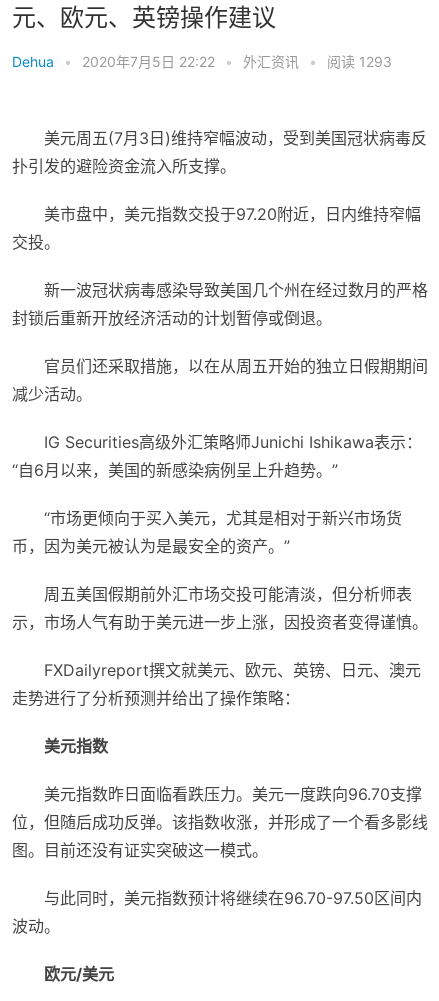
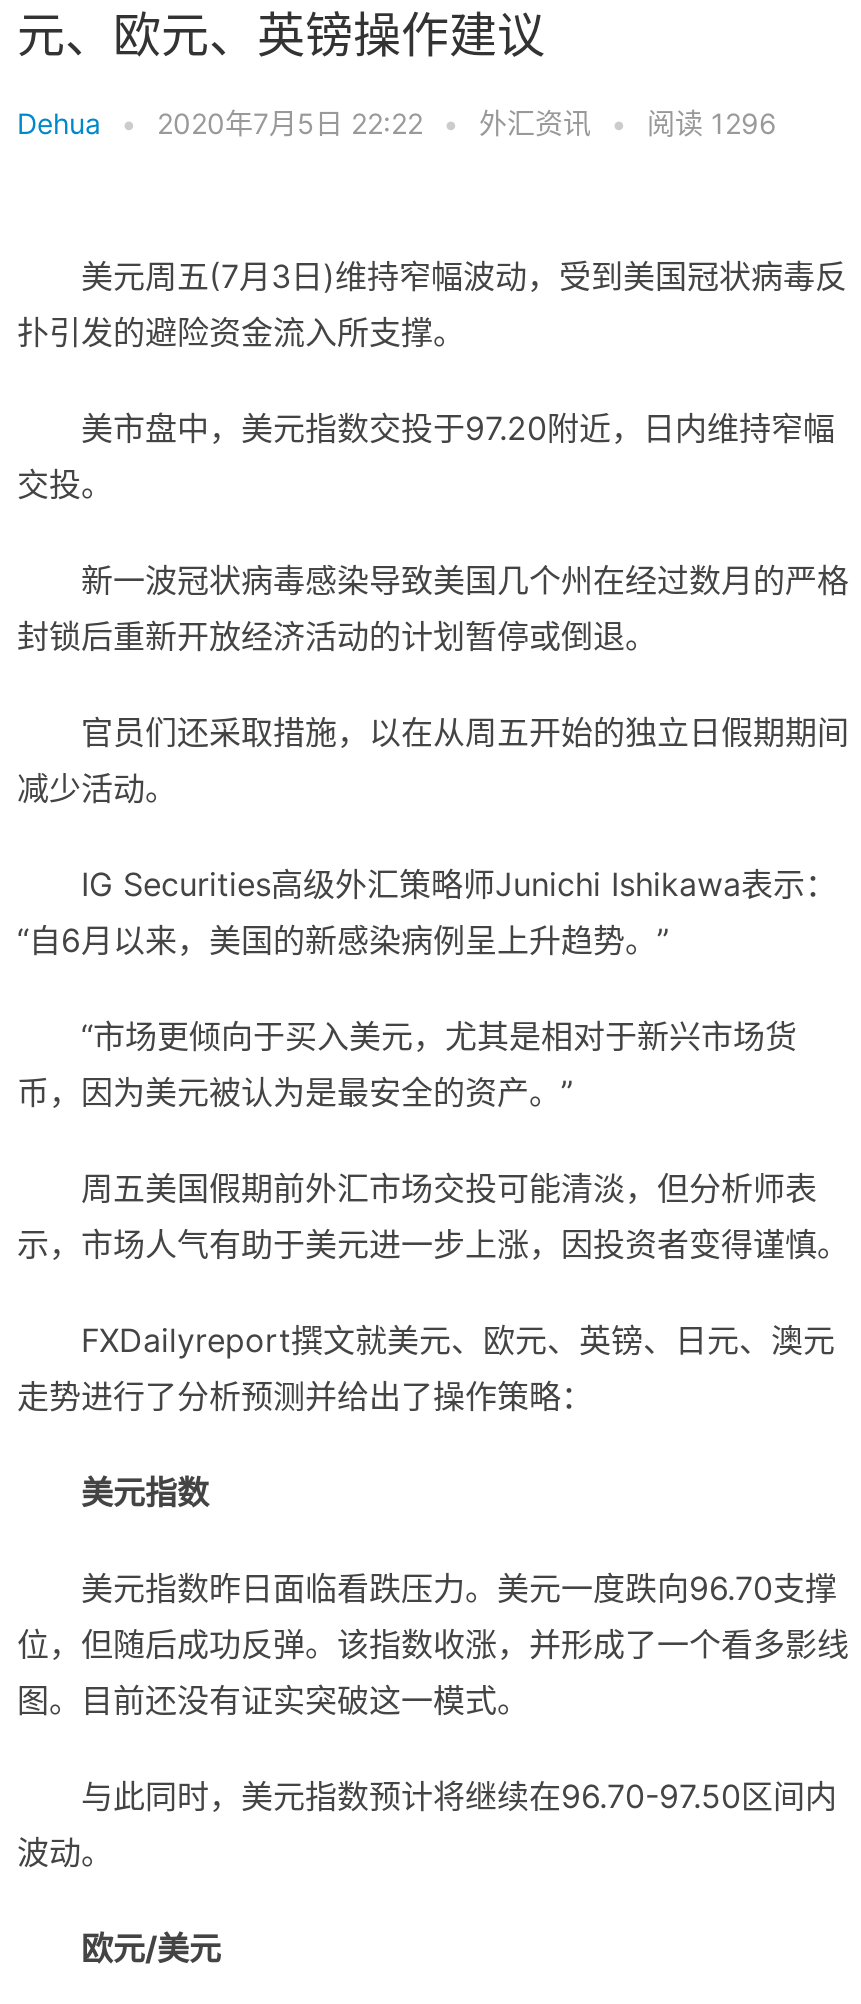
- Dehua • 2020年7月5日 22:22 • 外汇资讯 • 阅读 1293
+ Dehua • 2020年7月5日 22:22 • 外汇资讯 • 阅读 1296
